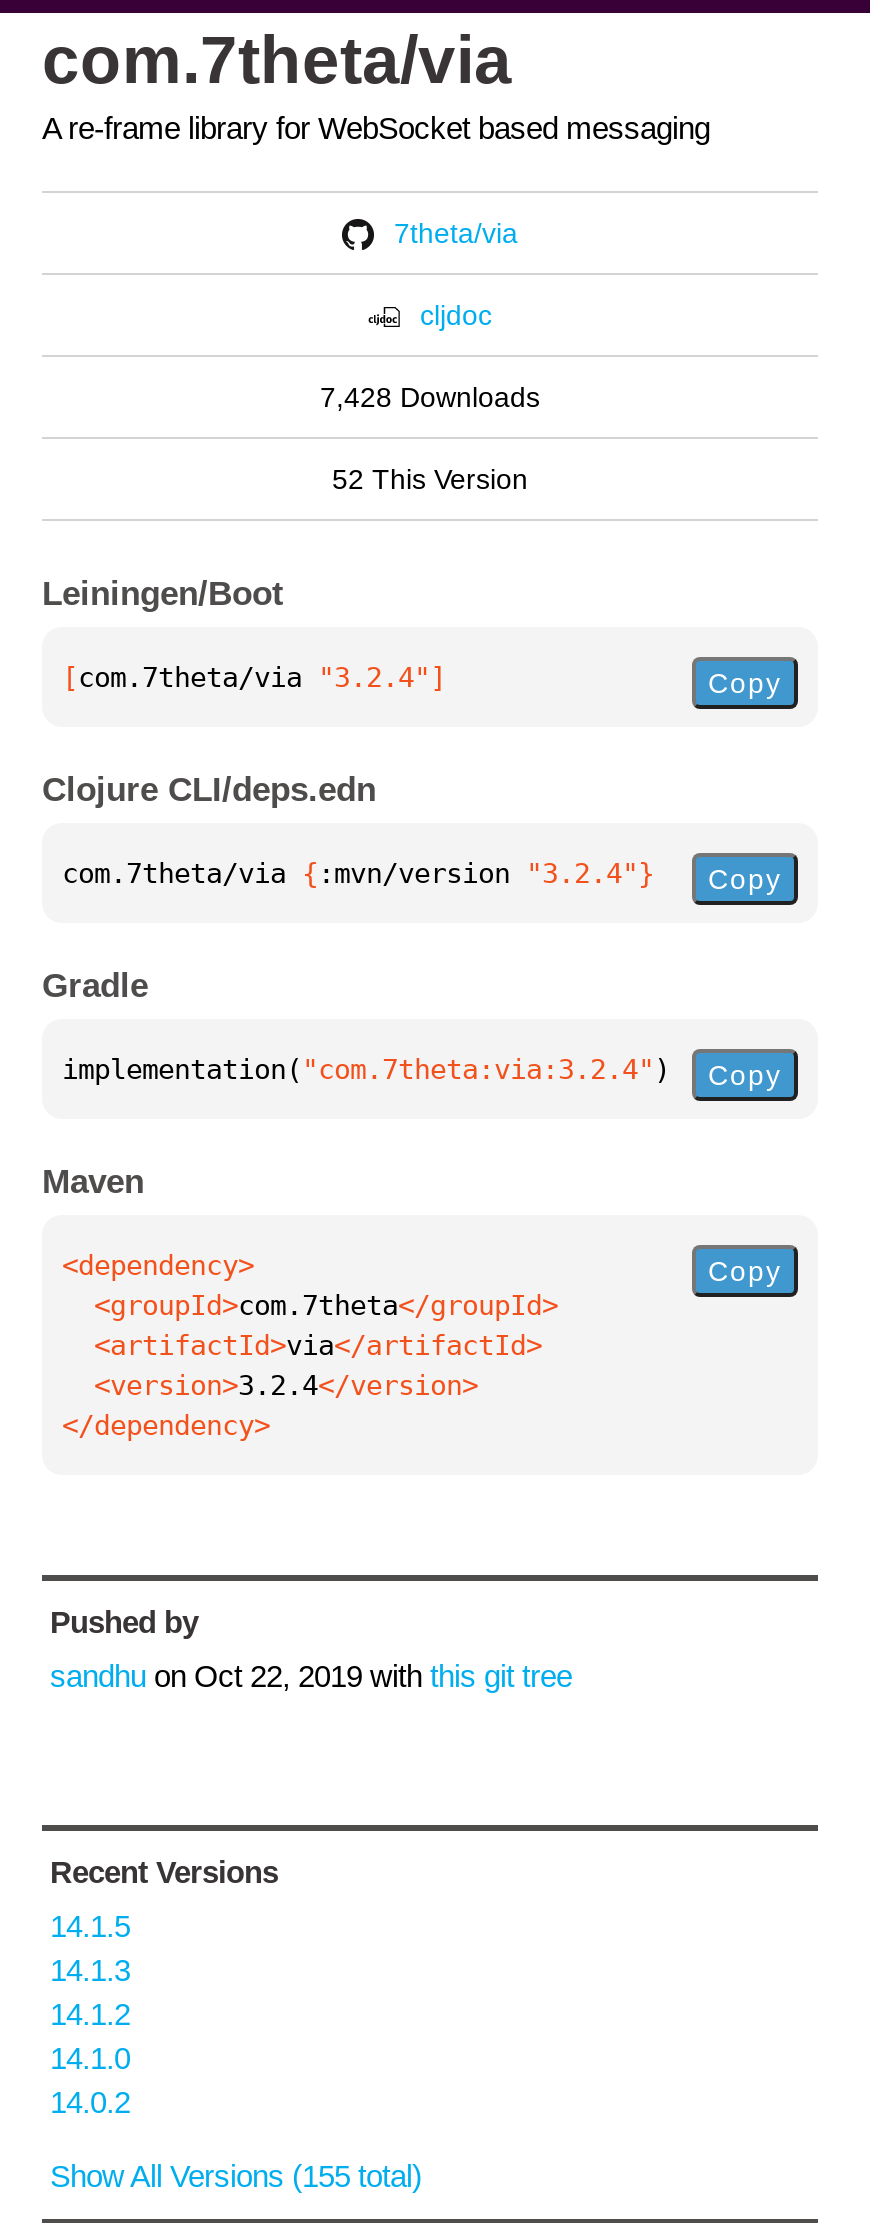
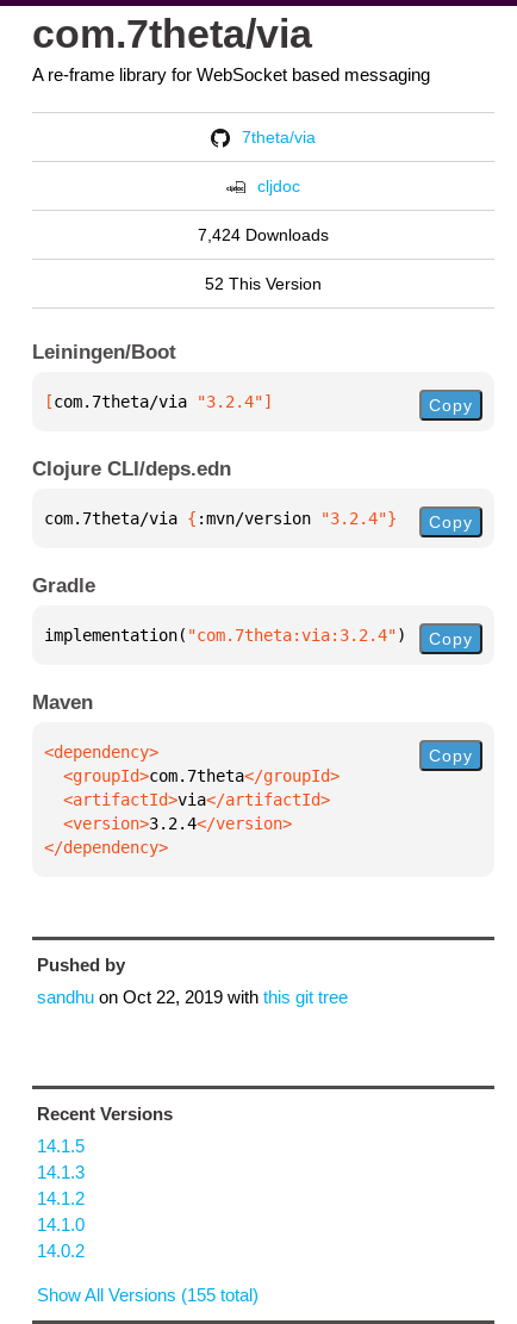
- 7,428 Downloads
+ 7,424 Downloads
